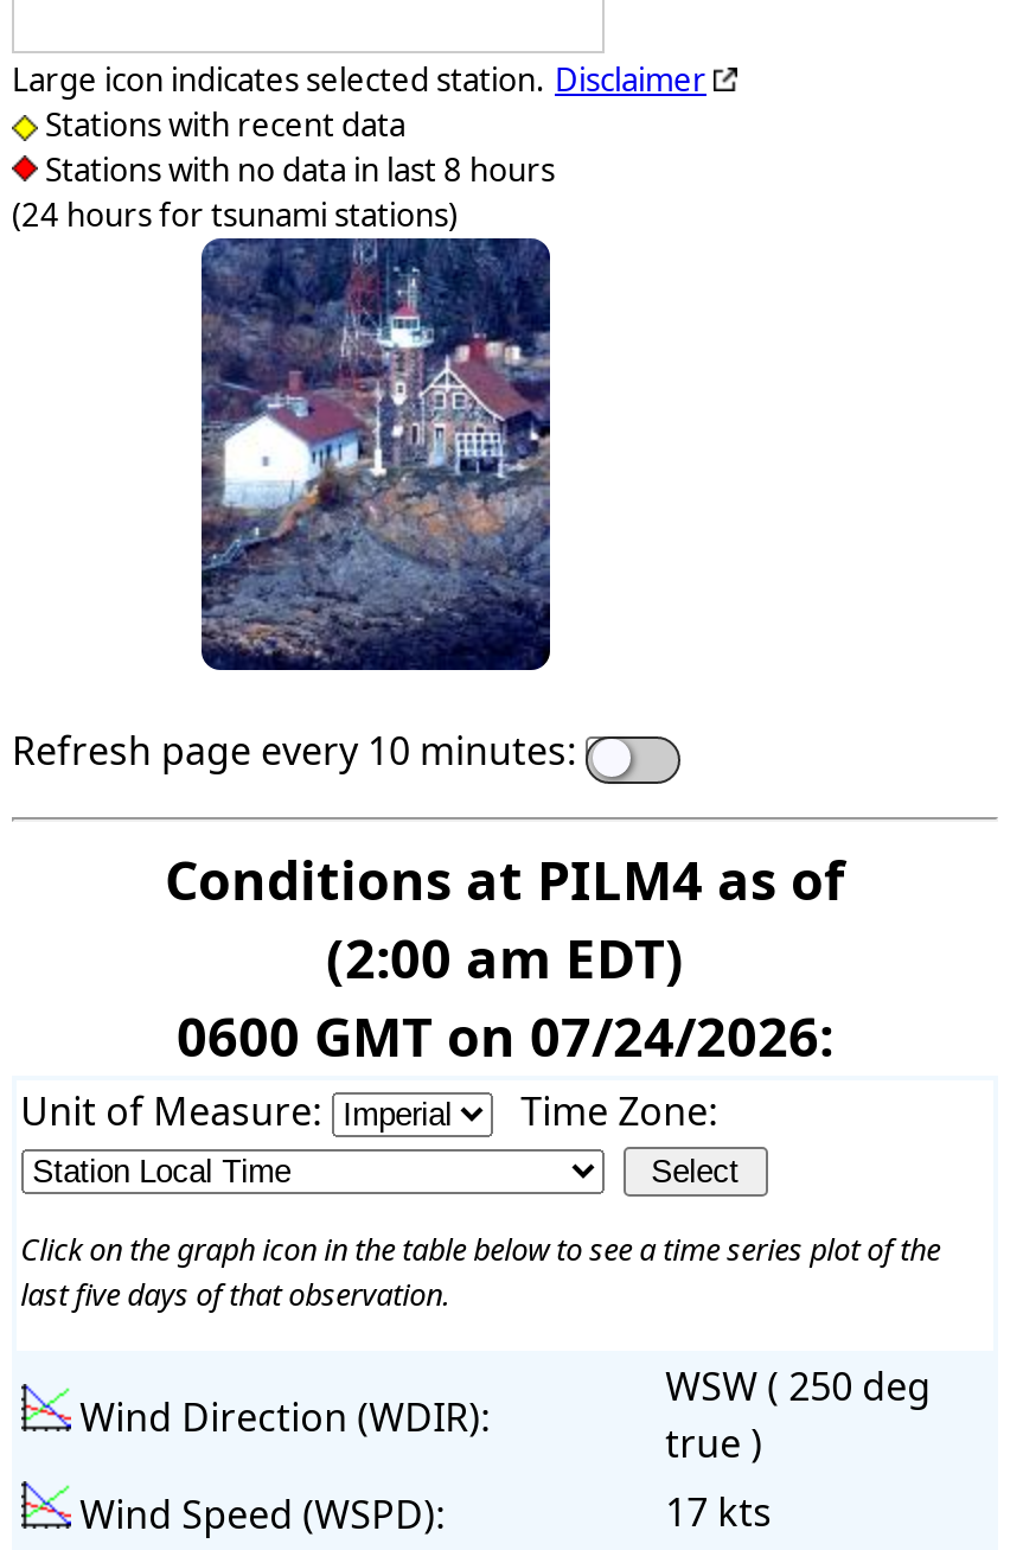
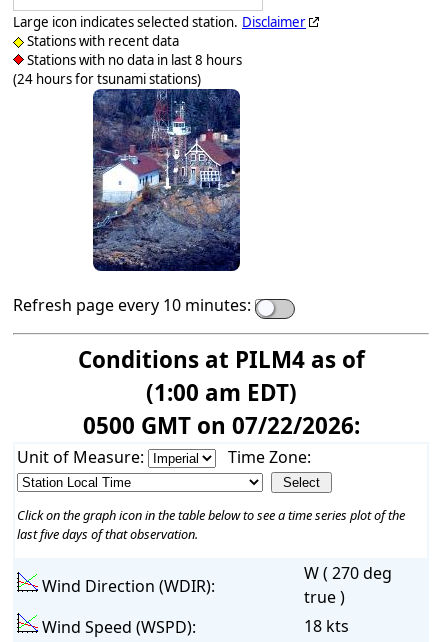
- (2:00 am EDT)
+ (1:00 am EDT)

- 0600 GMT on 07/24/2026:
+ 0500 GMT on 07/22/2026:

- WSW ( 250 deg
+ W ( 270 deg

- 17 kts
+ 18 kts
